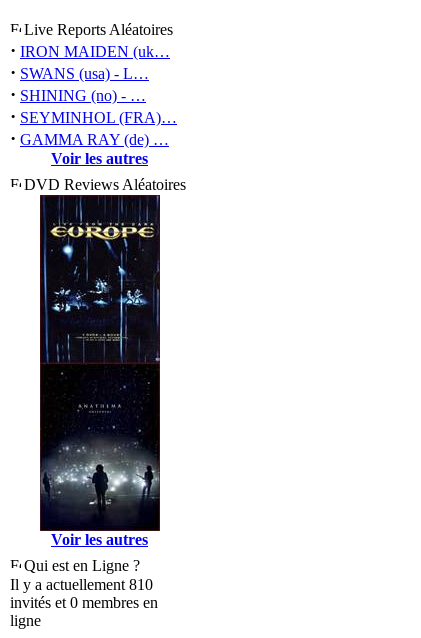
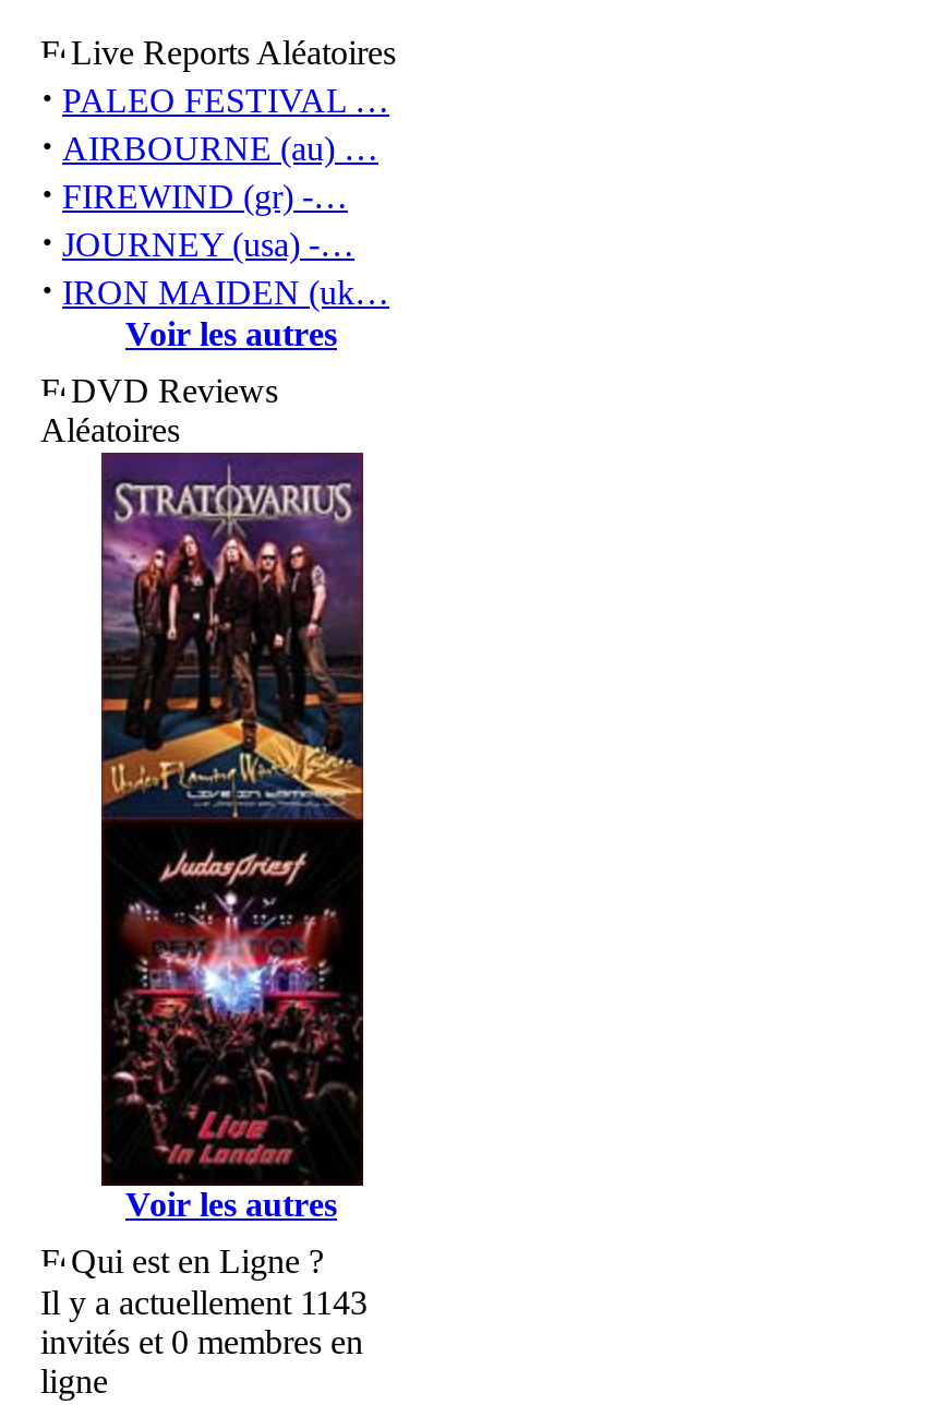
+ · PALEO FESTIVAL …
+ · AIRBOURNE (au) …
+ · FIREWIND (gr) -…
+ · JOURNEY (usa) -…

moved down: · IRON MAIDEN (uk…

- · SWANS (usa) - L…
- · SHINING (no) - …
- · SEYMINHOL (FRA)…
- · GAMMA RAY (de) …

- [image]
+ [image]

- Il y a actuellement 810
+ Il y a actuellement 1143
